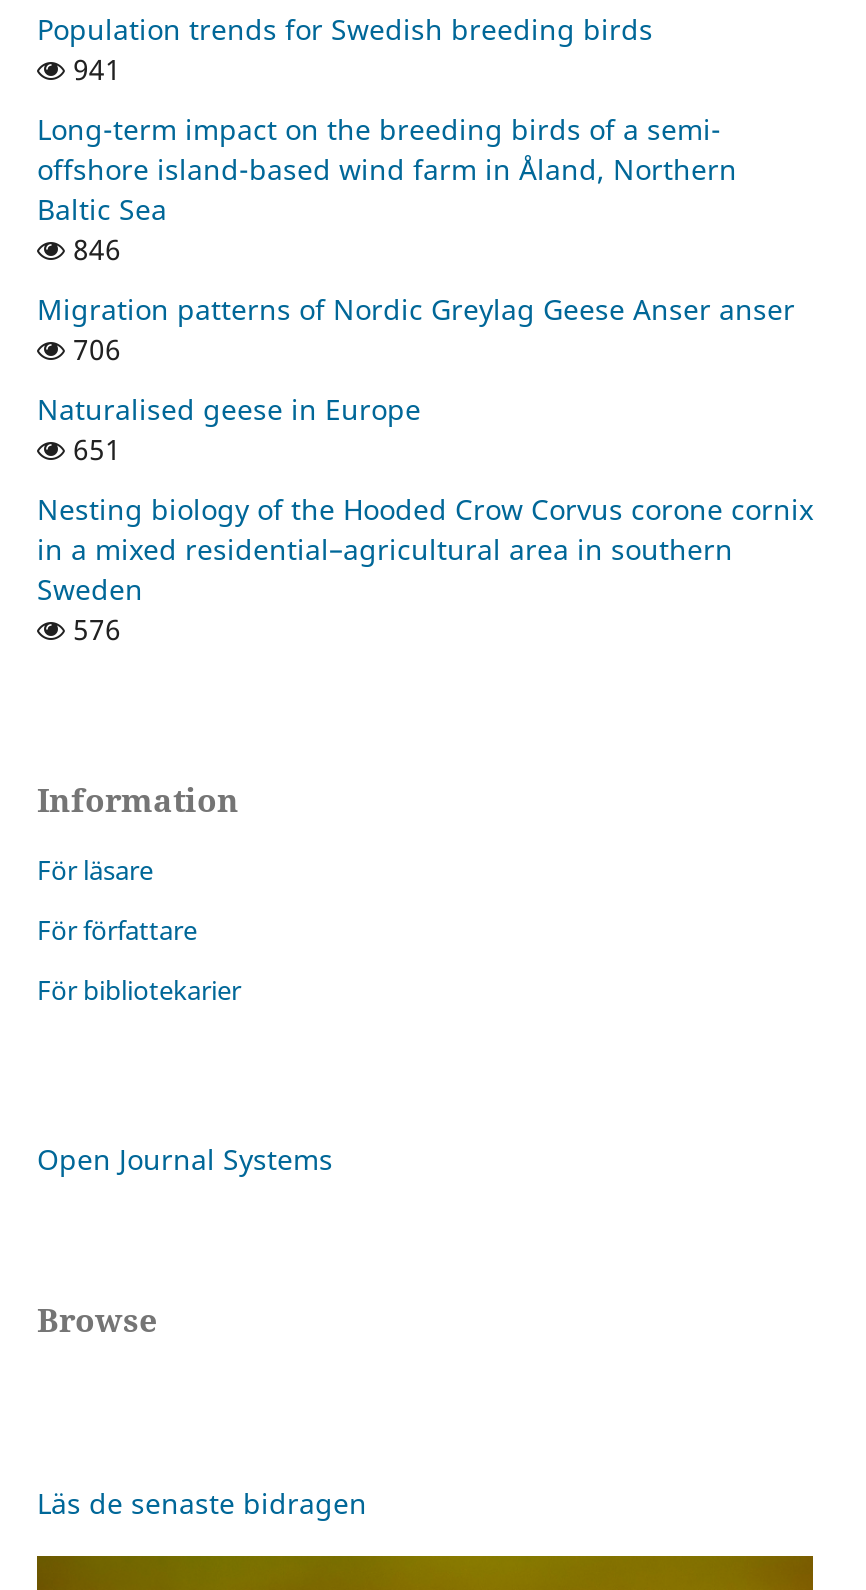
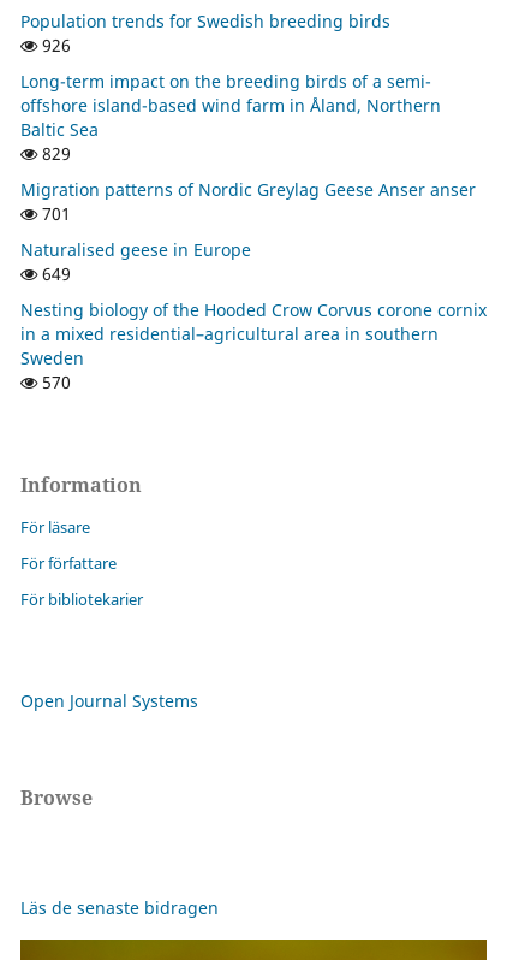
- 941
+ 926

- 846
+ 829

- 706
+ 701

- 651
+ 649

- 576
+ 570
